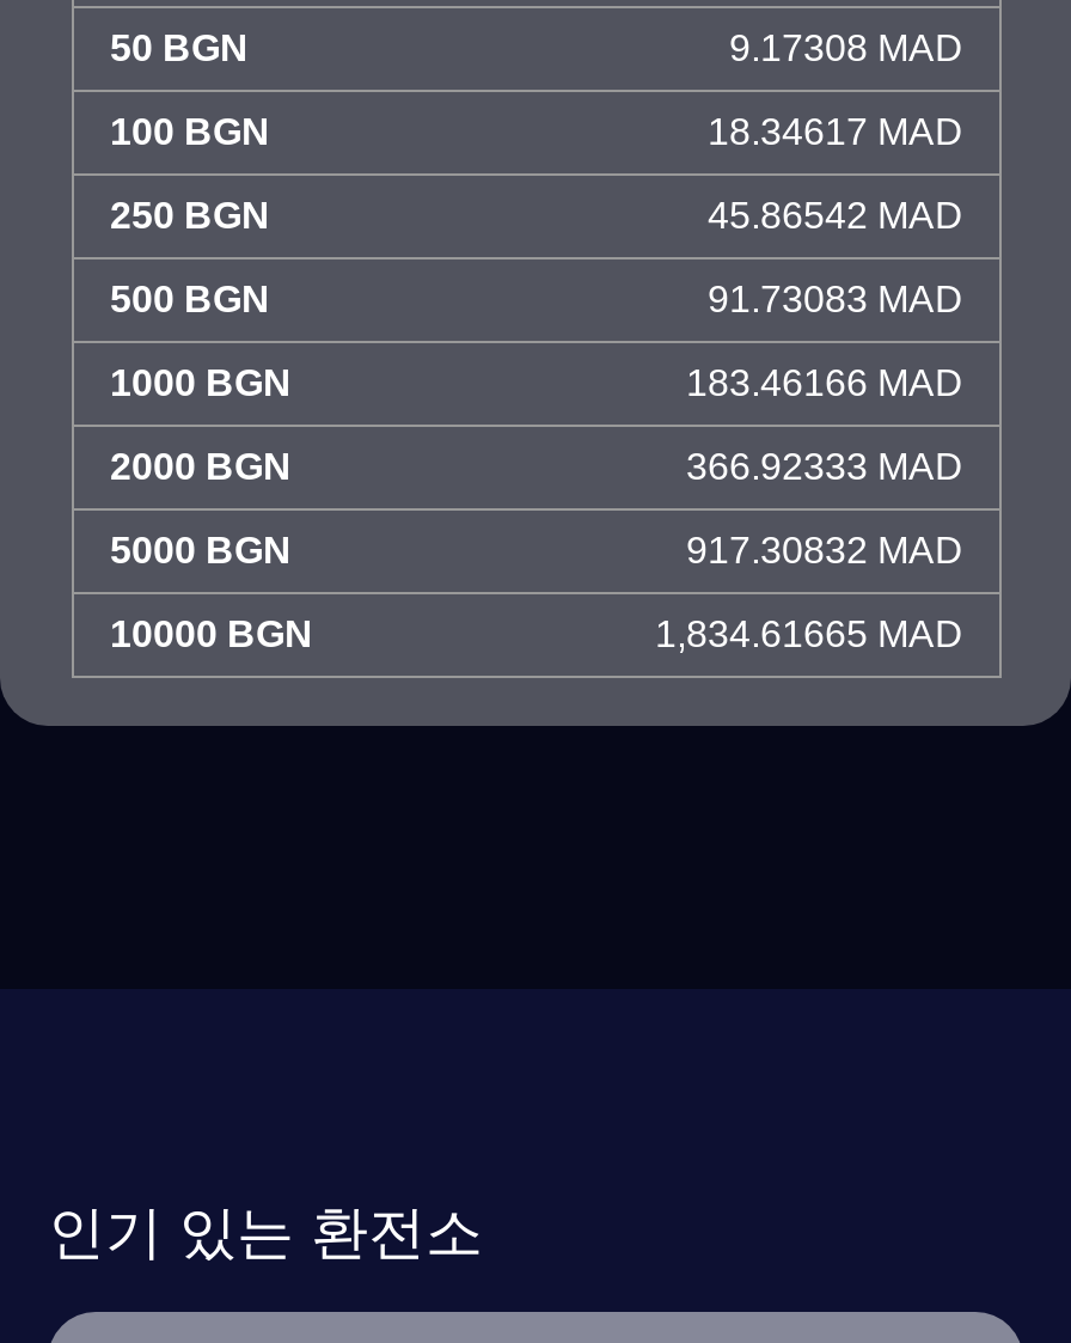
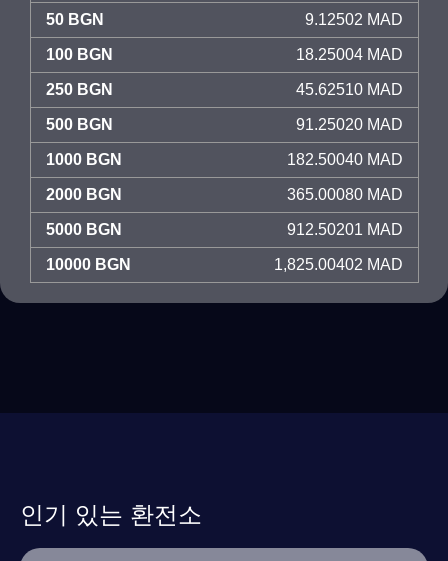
- 9.17308 MAD
+ 9.12502 MAD

- 18.34617 MAD
+ 18.25004 MAD

- 45.86542 MAD
+ 45.62510 MAD

- 91.73083 MAD
+ 91.25020 MAD

- 183.46166 MAD
+ 182.50040 MAD

- 366.92333 MAD
+ 365.00080 MAD

- 917.30832 MAD
+ 912.50201 MAD

- 1,834.61665 MAD
+ 1,825.00402 MAD
